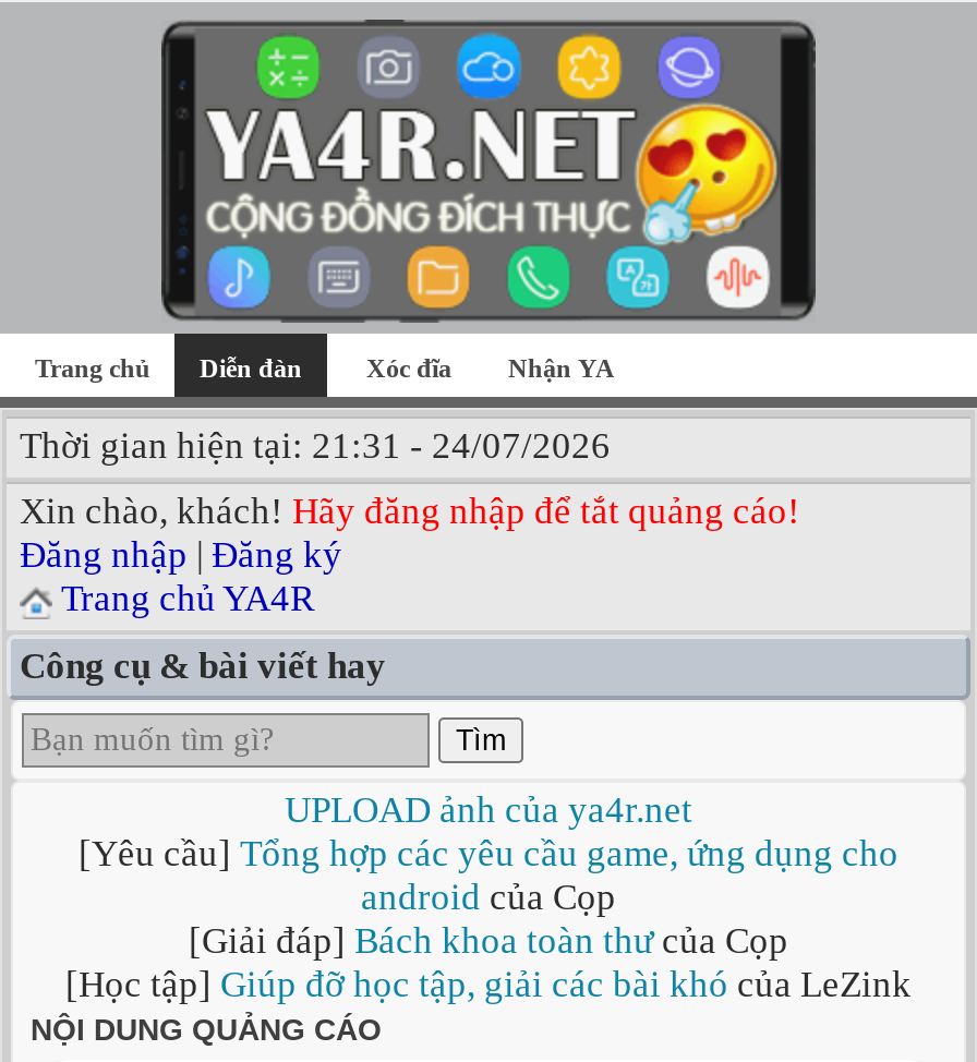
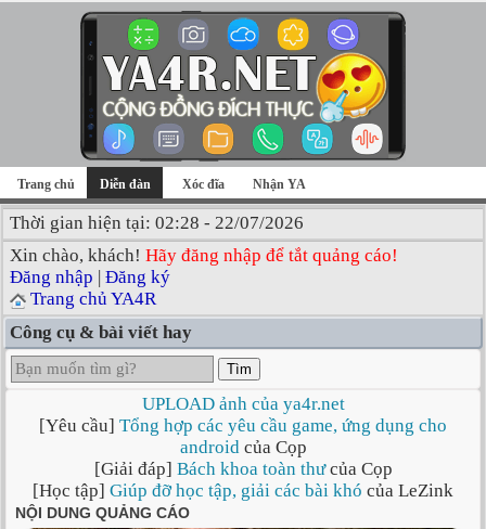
- Thời gian hiện tại: 21:31 - 24/07/2026
+ Thời gian hiện tại: 02:28 - 22/07/2026
